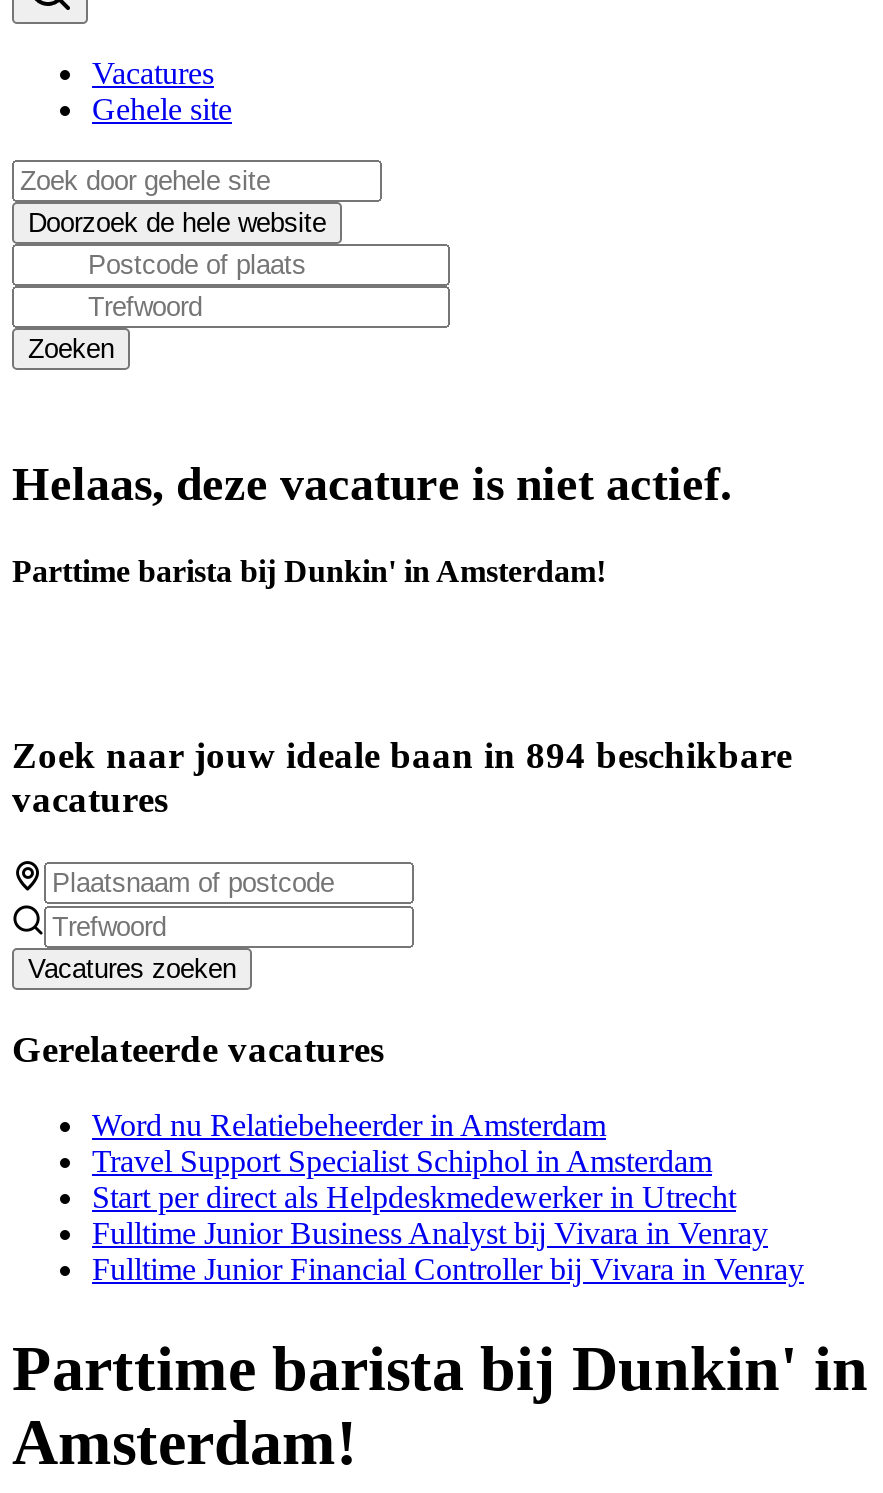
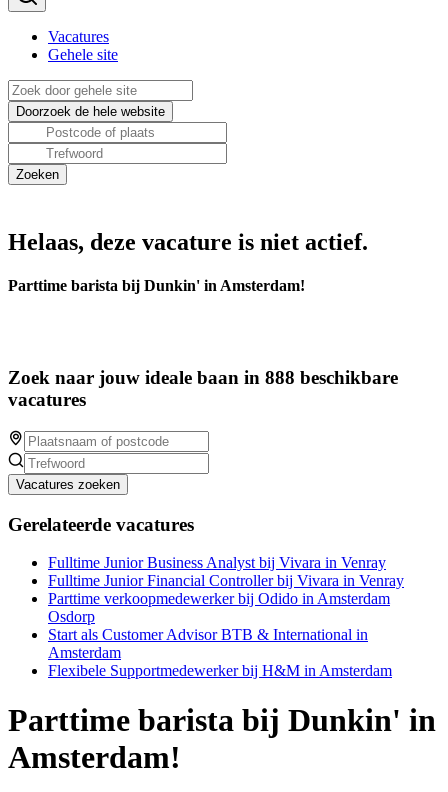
- Zoek naar jouw ideale baan in 894 beschikbare
+ Zoek naar jouw ideale baan in 888 beschikbare

- Word nu Relatiebeheerder in Amsterdam
- Travel Support Specialist Schiphol in Amsterdam
- Start per direct als Helpdeskmedewerker in Utrecht

moved up: Fulltime Junior Business Analyst bij Vivara in Venray | Fulltime Junior Financial Controller bij Vivara in Venray

+ Parttime verkoopmedewerker bij Odido in Amsterdam
+ Osdorp
+ Start als Customer Advisor BTB & International in
+ Amsterdam
+ Flexibele Supportmedewerker bij H&M in Amsterdam
